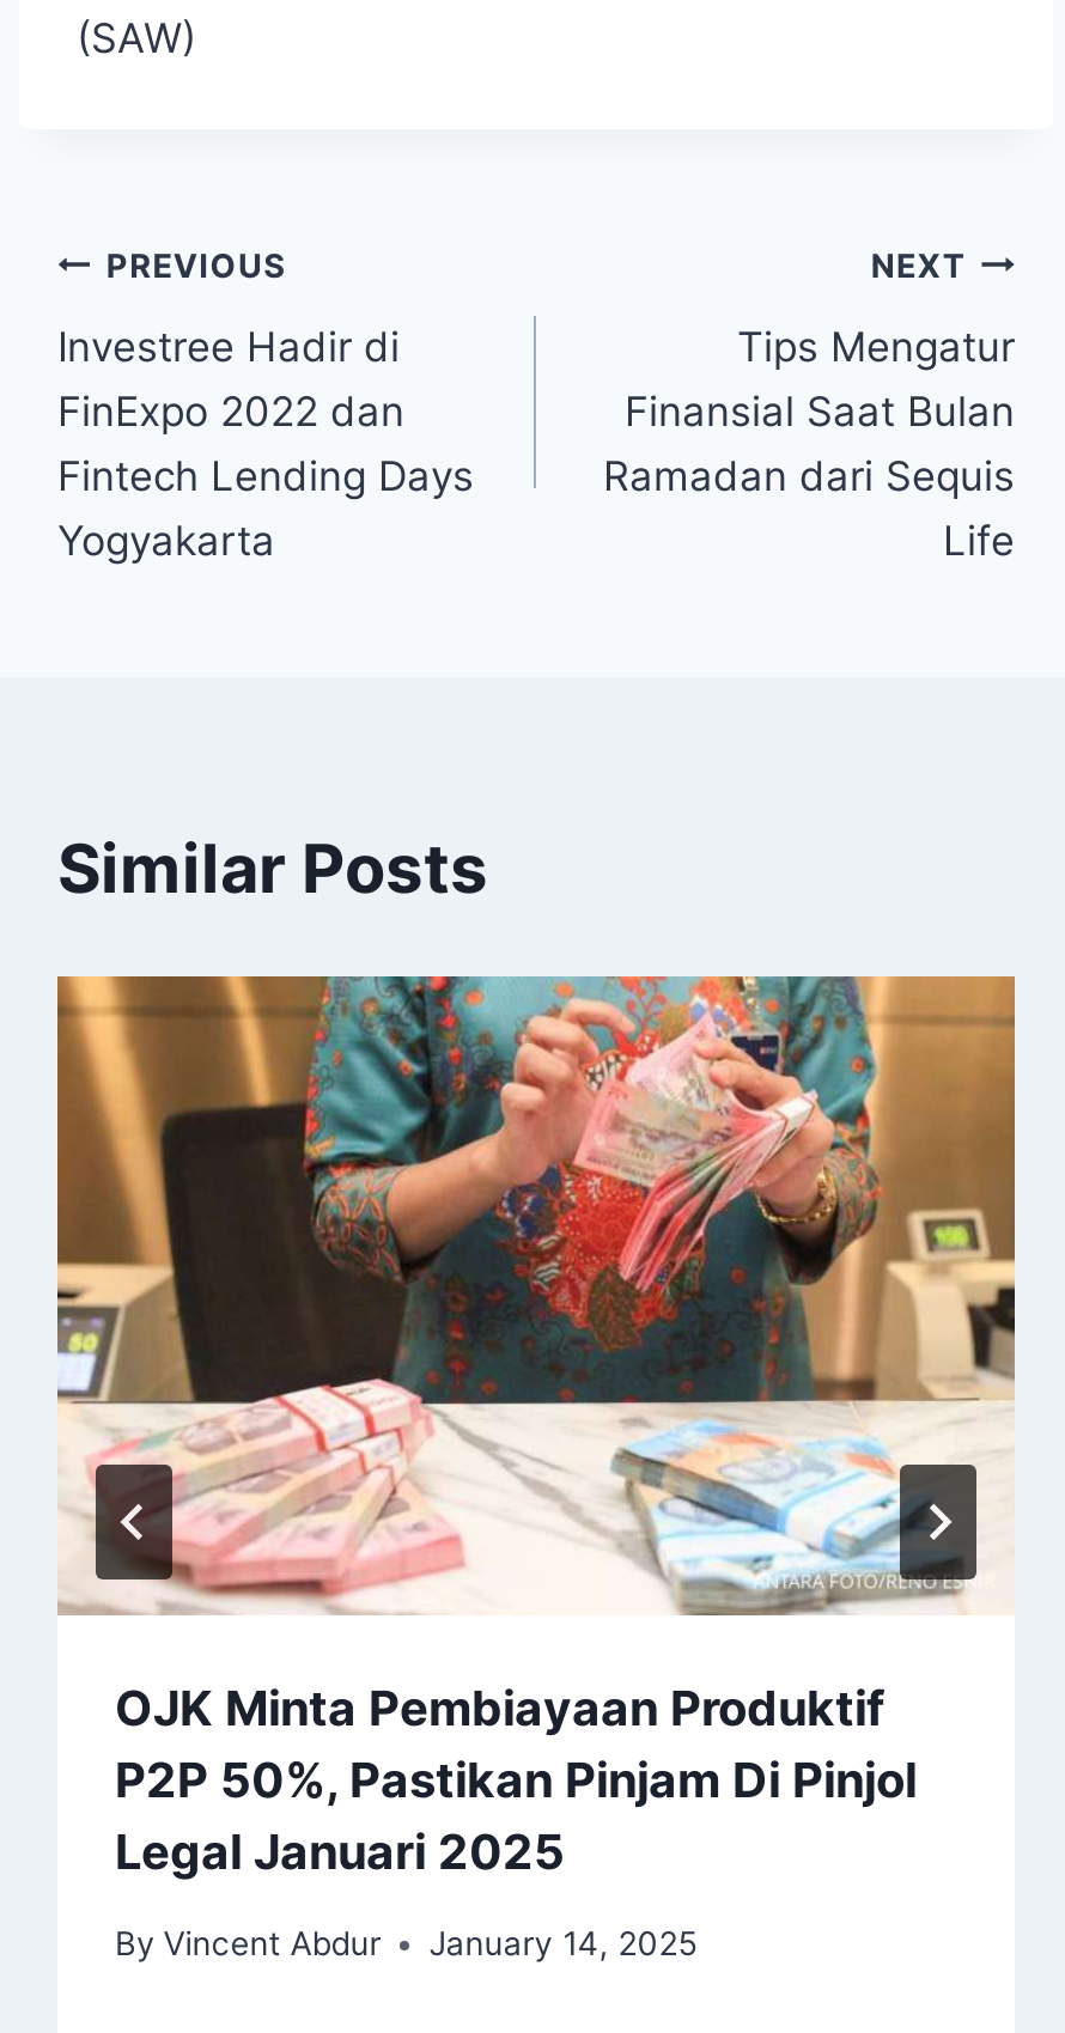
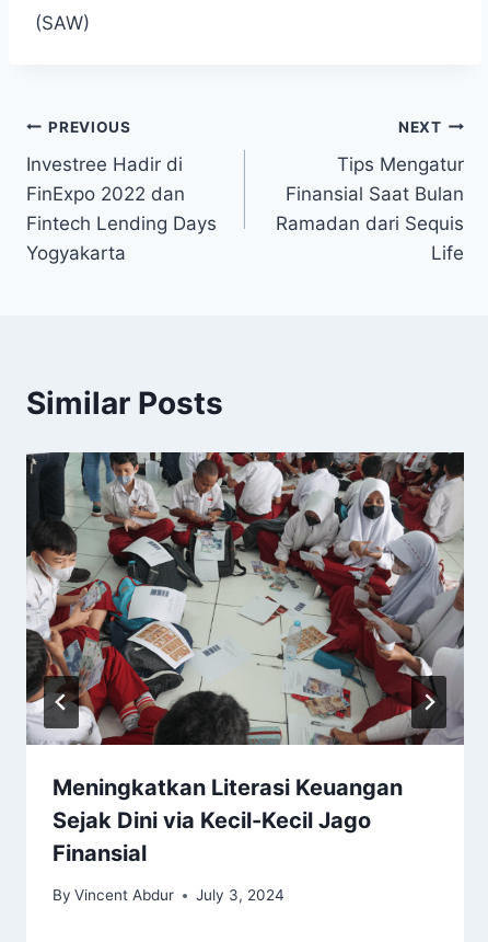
- [image]
- OJK Minta Pembiayaan Produktif
- P2P 50%, Pastikan Pinjam Di Pinjol
- Legal Januari 2025
+ [image]
+ Meningkatkan Literasi Keuangan
+ Sejak Dini via Kecil-Kecil Jago
+ Finansial

- By Vincent Abdur January 14, 2025
+ By Vincent Abdur July 3, 2024
